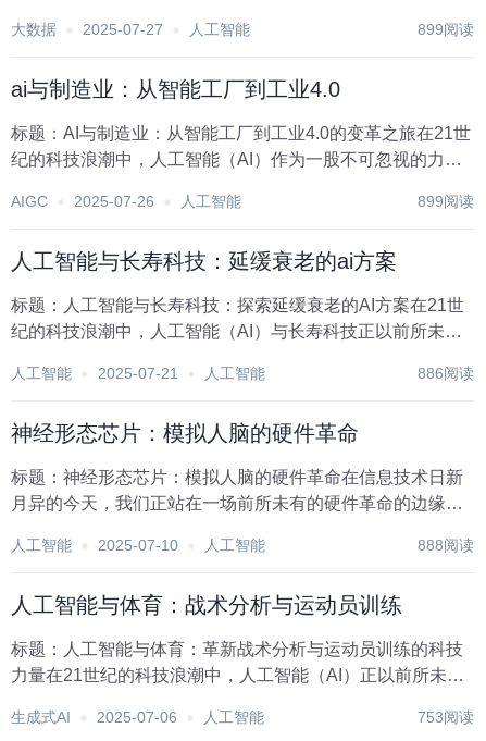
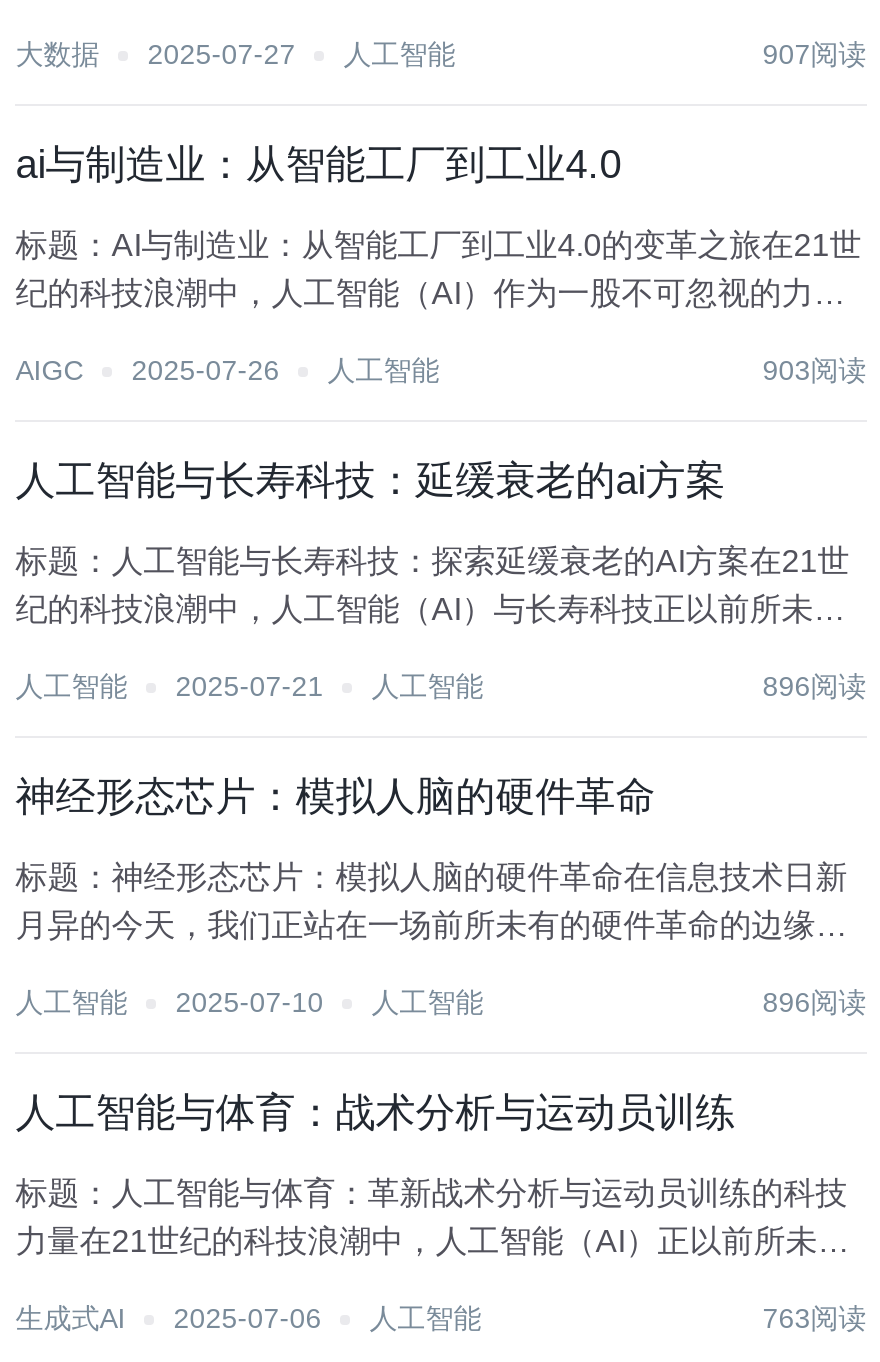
- 899阅读
+ 907阅读

- 899阅读
+ 903阅读

- 886阅读
+ 896阅读

- 888阅读
+ 896阅读

- 753阅读
+ 763阅读
